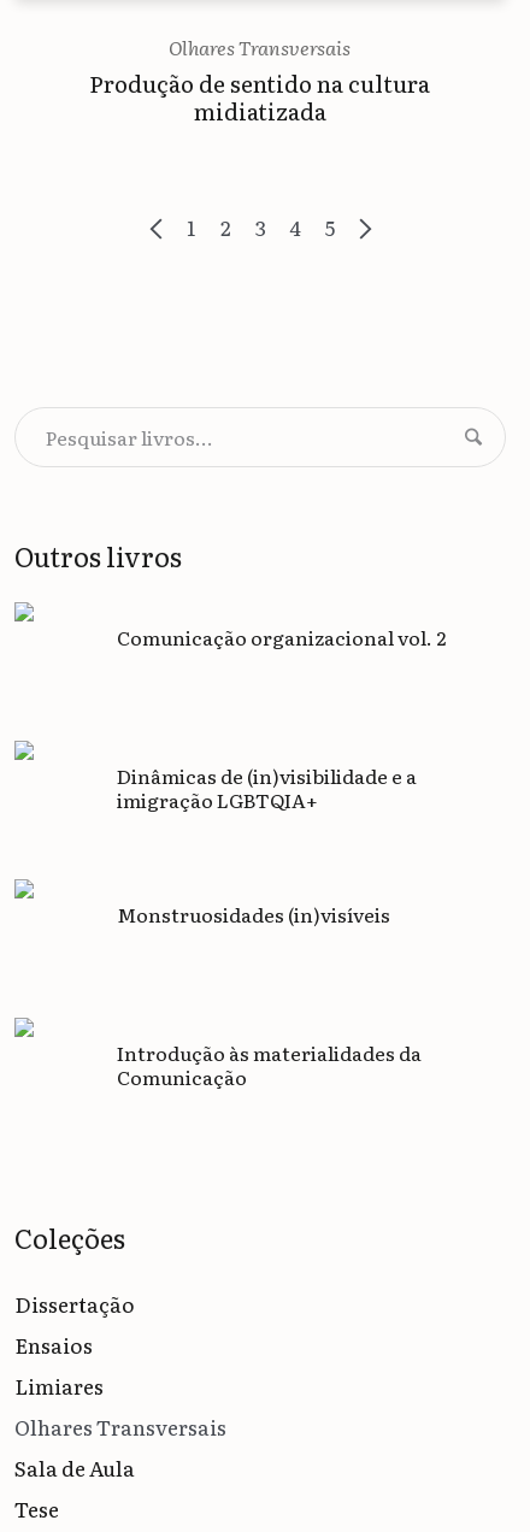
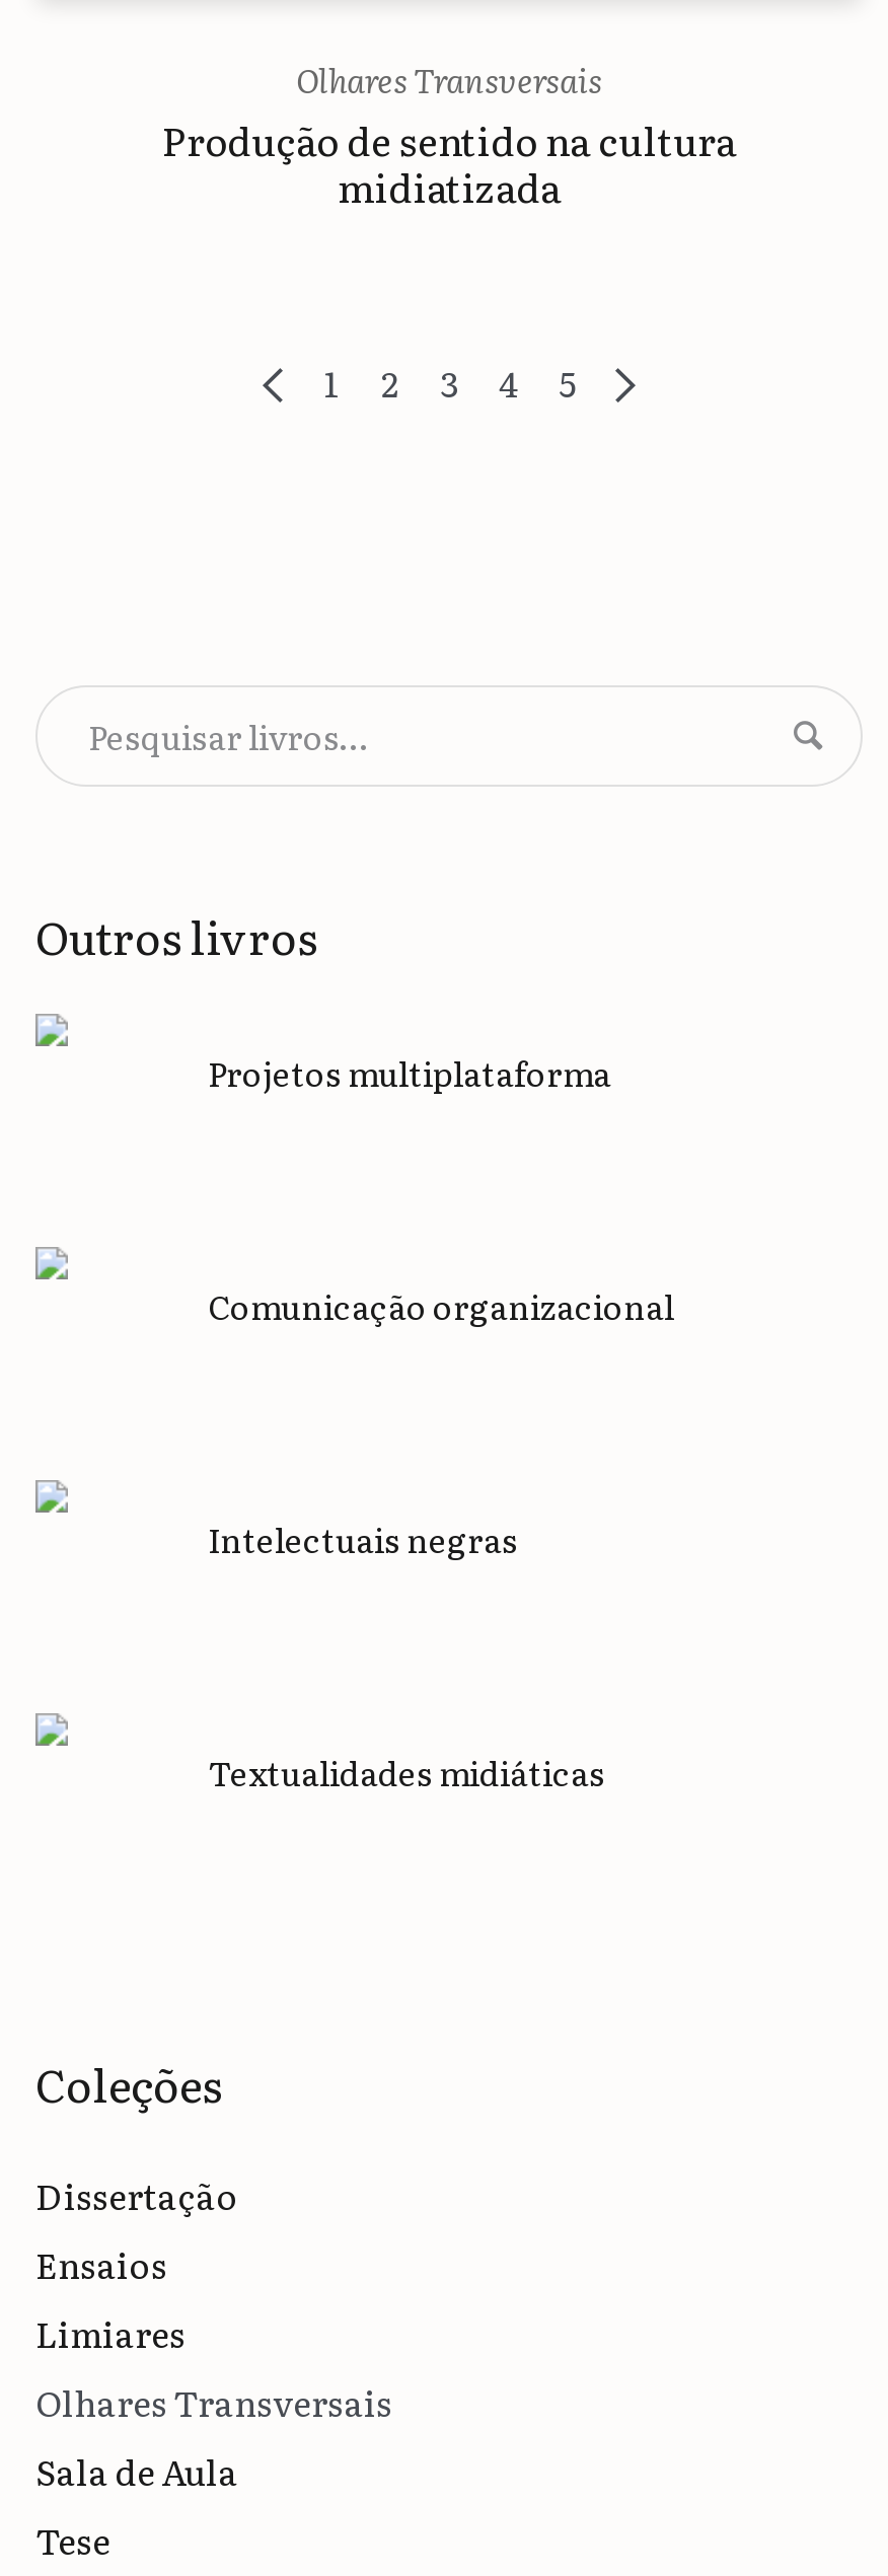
- Comunicação organizacional vol. 2
+ Projetos multiplataforma

- Dinâmicas de (in)visibilidade e a
- imigração LGBTQIA+
+ Comunicação organizacional

- Monstruosidades (in)visíveis
+ Intelectuais negras

- Introdução às materialidades da
- Comunicação
+ Textualidades midiáticas
